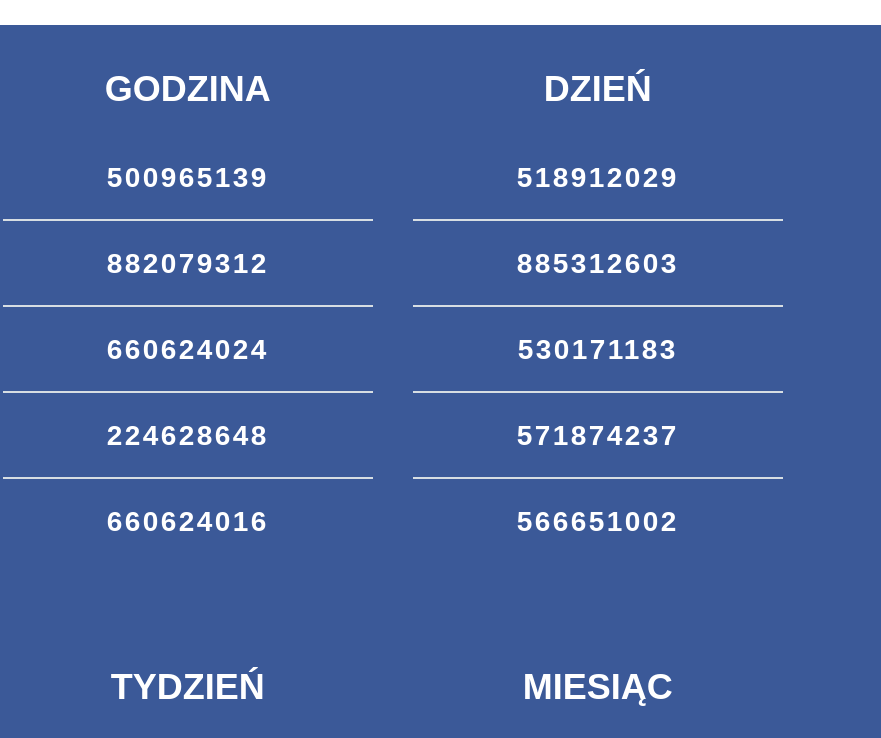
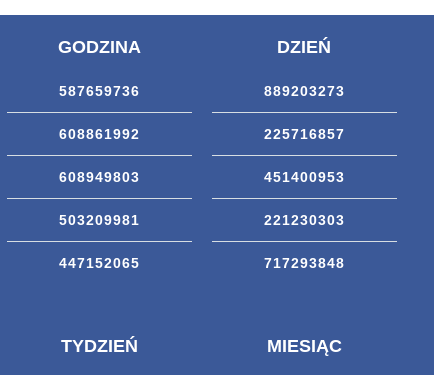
- 500965139
+ 587659736

- 518912029
+ 889203273

- 882079312
+ 608861992

- 885312603
+ 225716857

- 660624024
+ 608949803

- 530171183
+ 451400953

- 224628648
+ 503209981

- 571874237
+ 221230303

- 660624016
+ 447152065

- 566651002
+ 717293848
